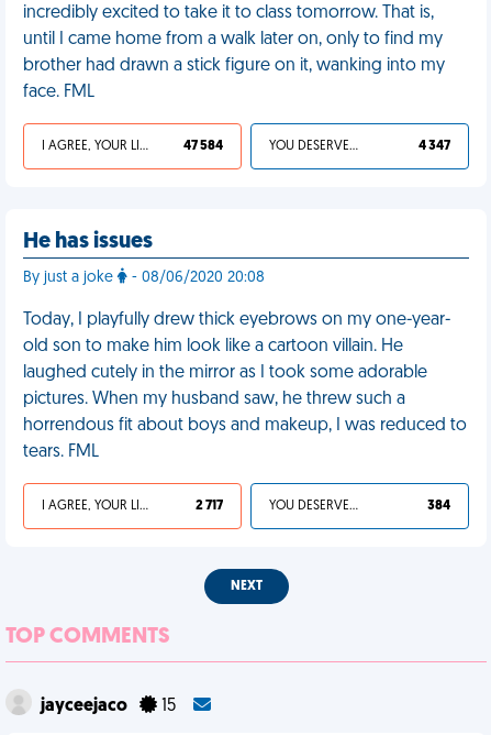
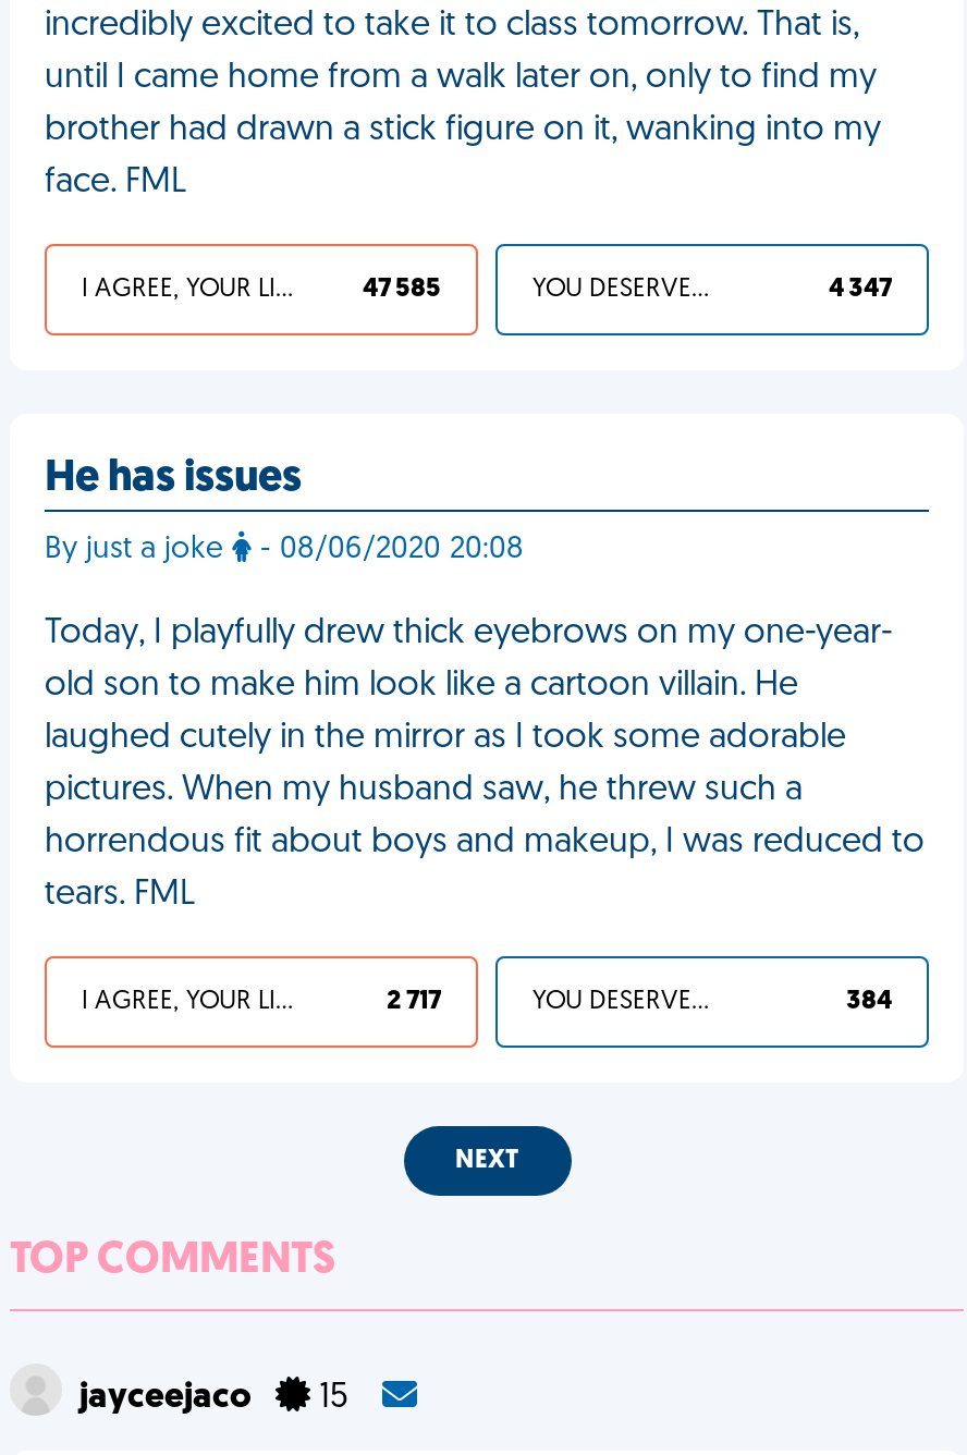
- 47 584
+ 47 585
